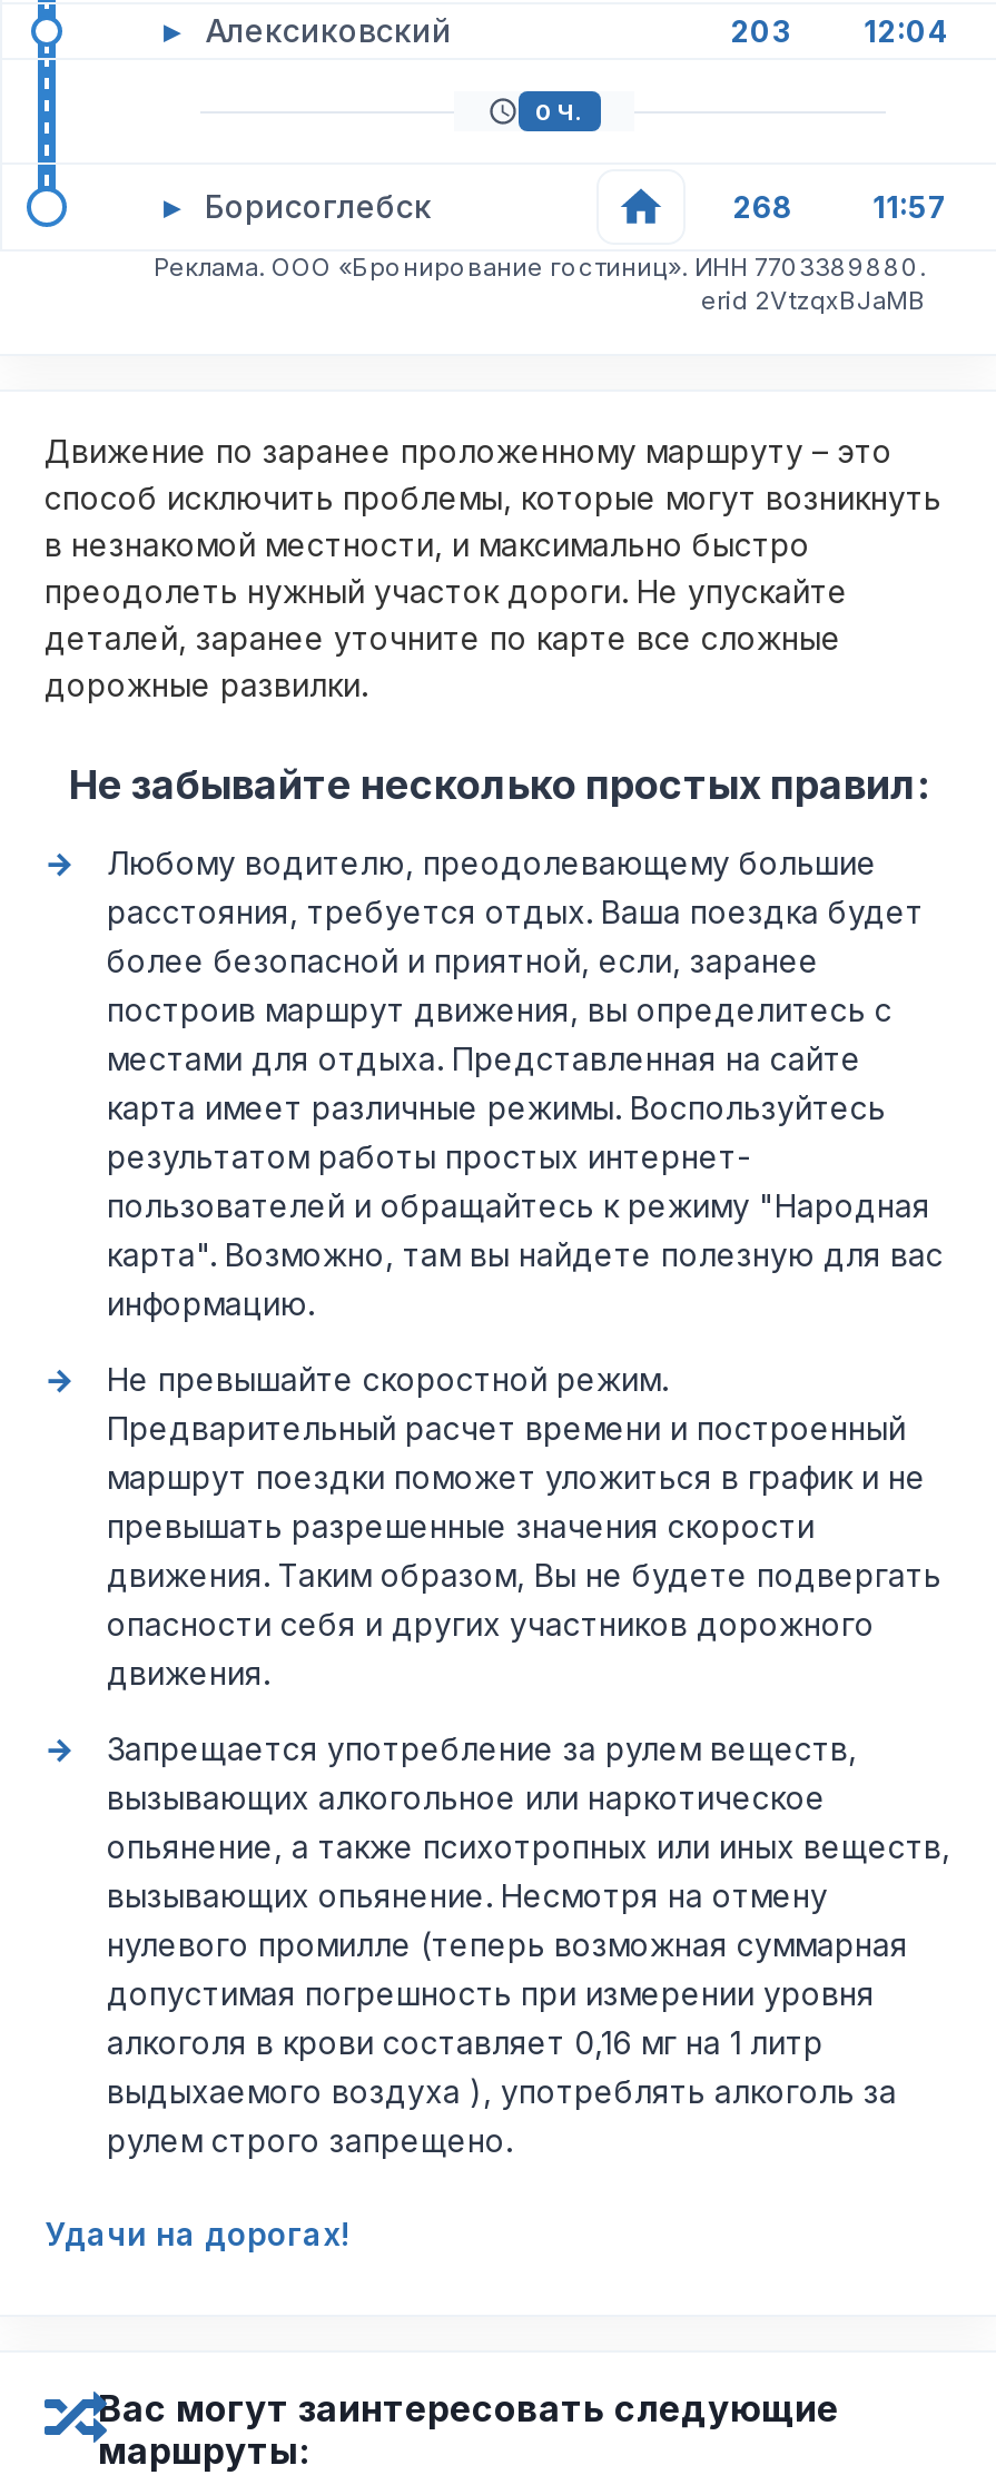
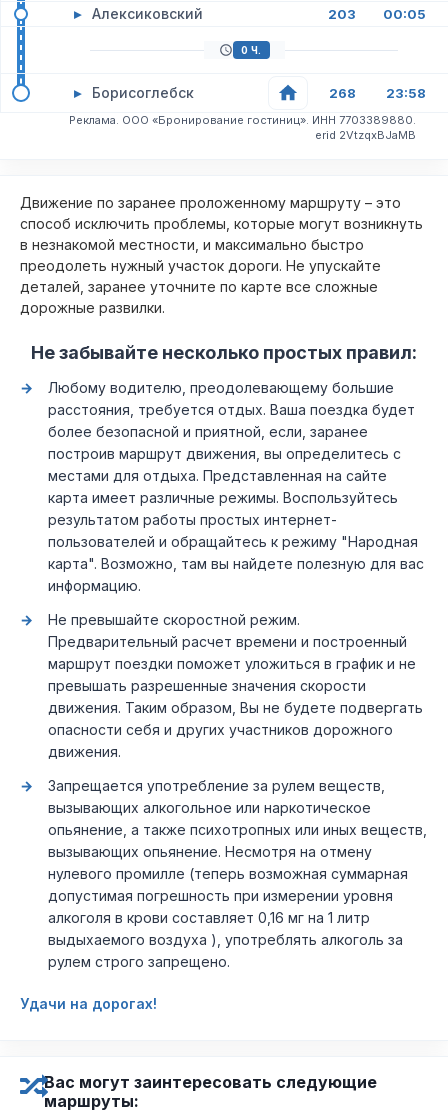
- 203 12:04
+ 203 00:05

- 11:57
+ 23:58
